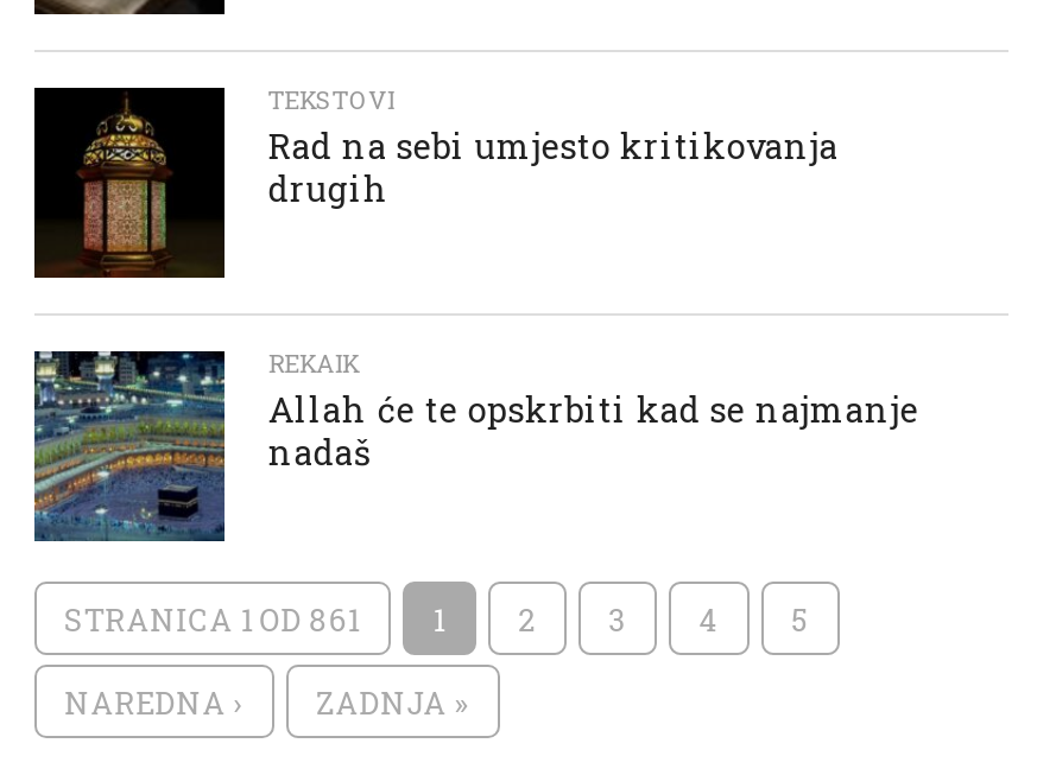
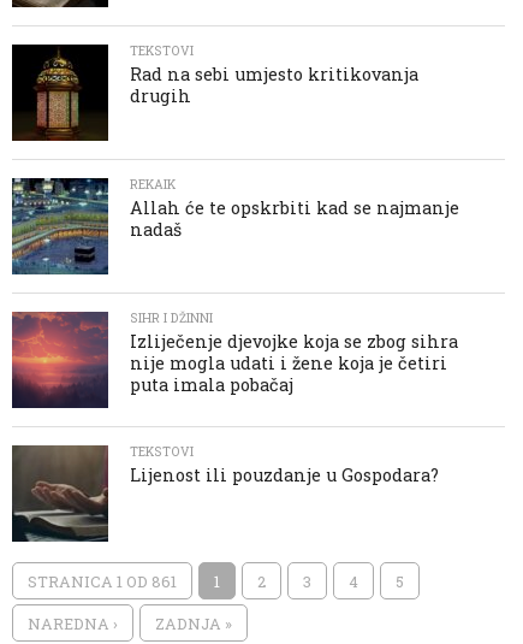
+ [image]
+ SIHR I DŽINNI
+ Izliječenje djevojke koja se zbog sihra
+ nije mogla udati i žene koja je četiri
+ puta imala pobačaj
+ TEKSTOVI
+ Lijenost ili pouzdanje u Gospodara?

+ [image]
